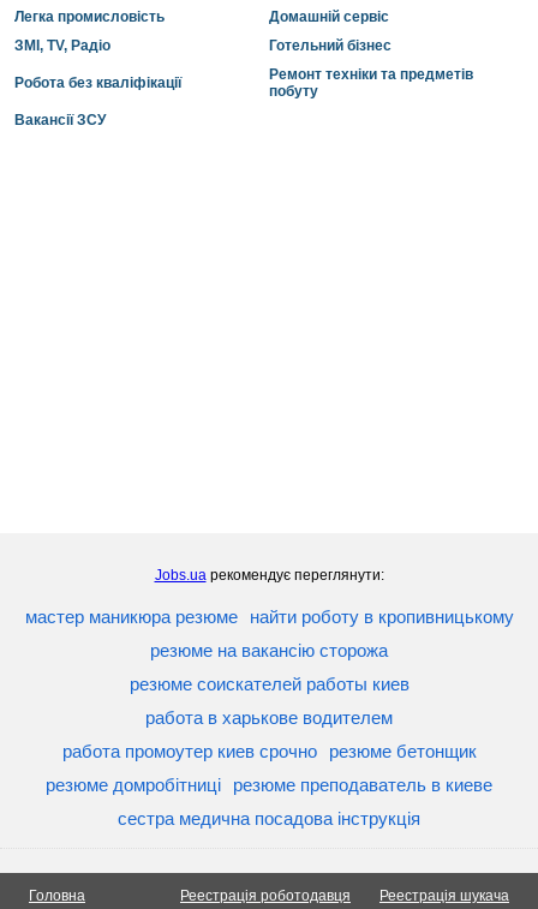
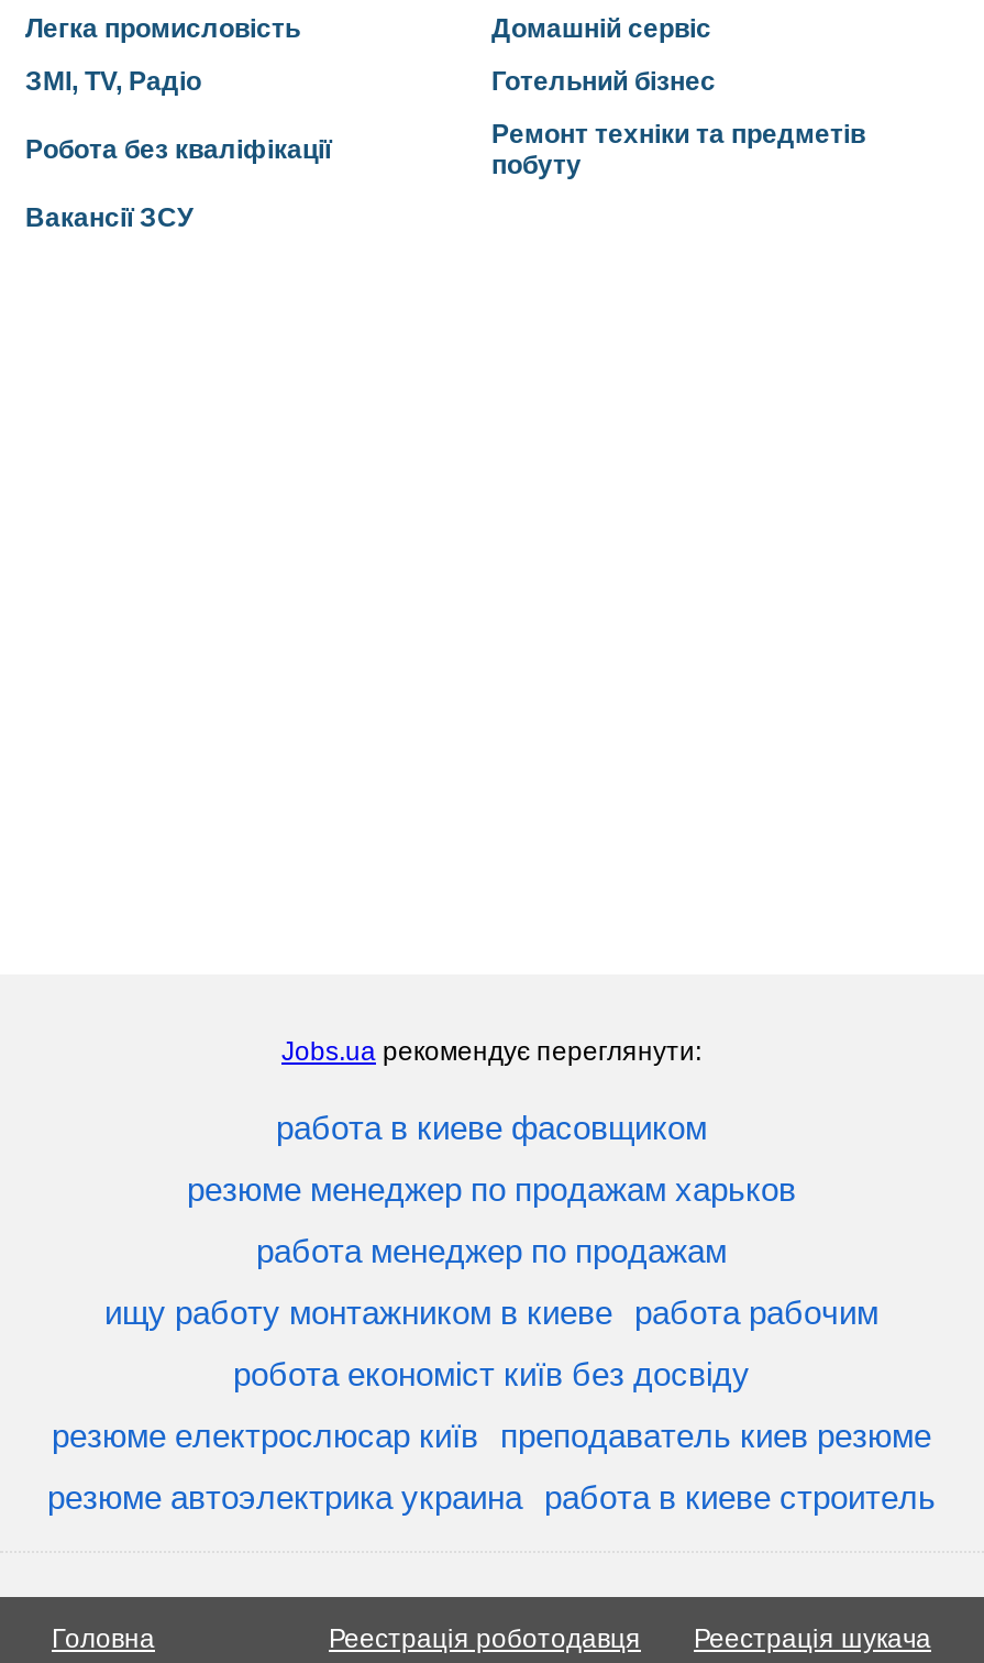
- мастер маникюра резюме найти роботу в кропивницькому
+ работа в киеве фасовщиком

- резюме на вакансію сторожа
+ резюме менеджер по продажам харьков

- резюме соискателей работы киев
+ работа менеджер по продажам

- работа в харькове водителем
+ ищу работу монтажником в киеве работа рабочим

- работа промоутер киев срочно резюме бетонщик
+ робота економіст київ без досвіду

- резюме домробітниці резюме преподаватель в киеве
+ резюме електрослюсар київ преподаватель киев резюме

- сестра медична посадова інструкція
+ резюме автоэлектрика украина работа в киеве строитель
